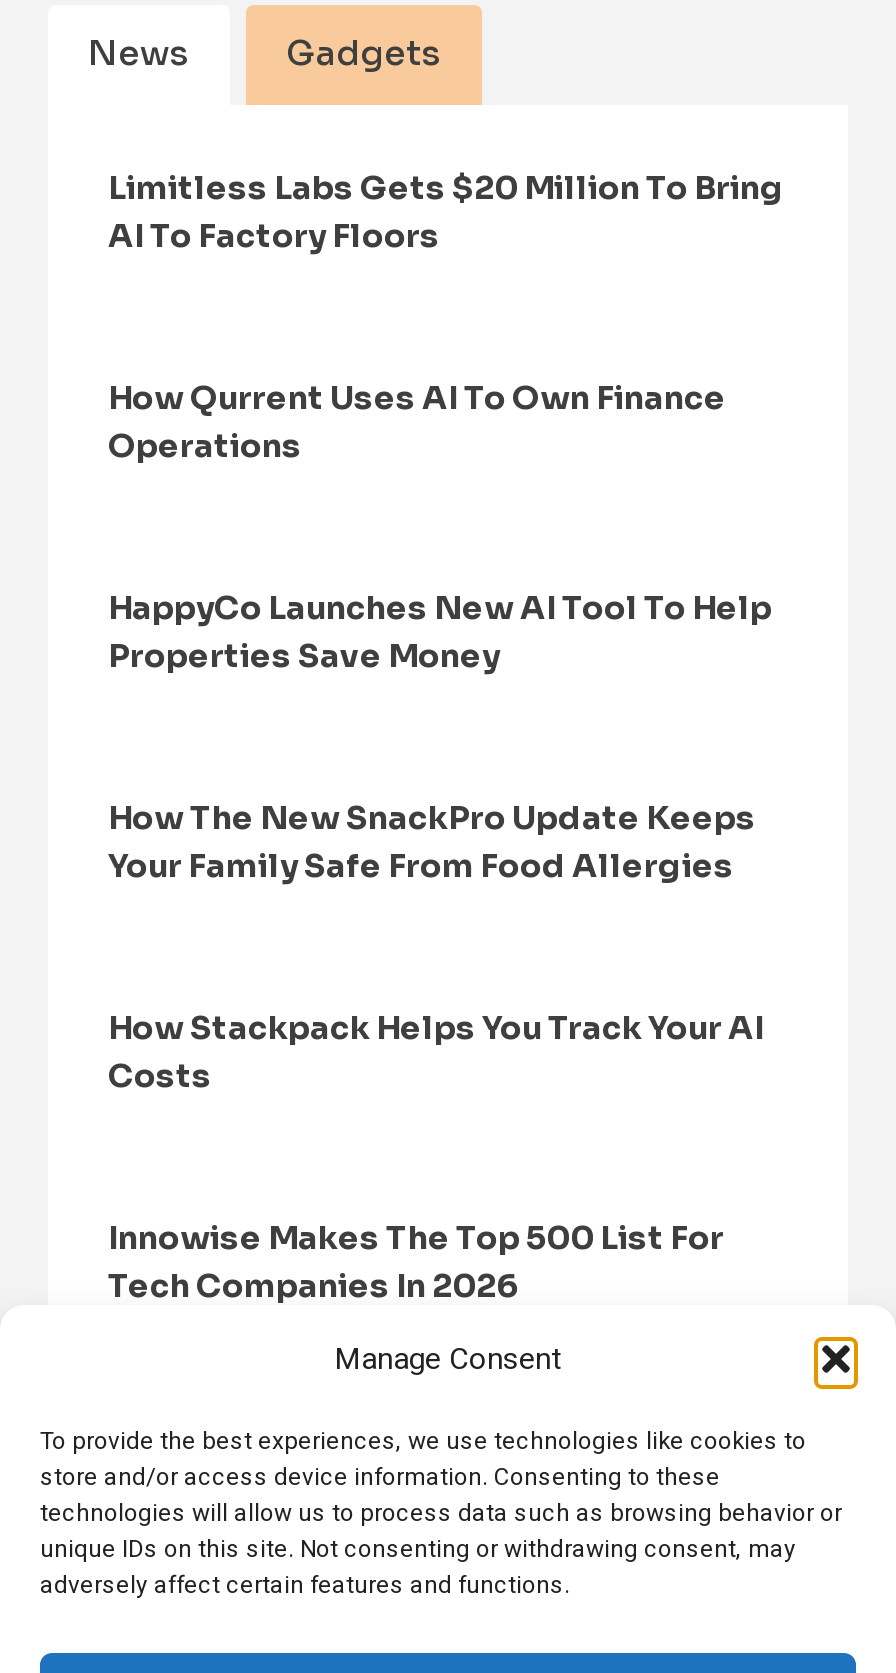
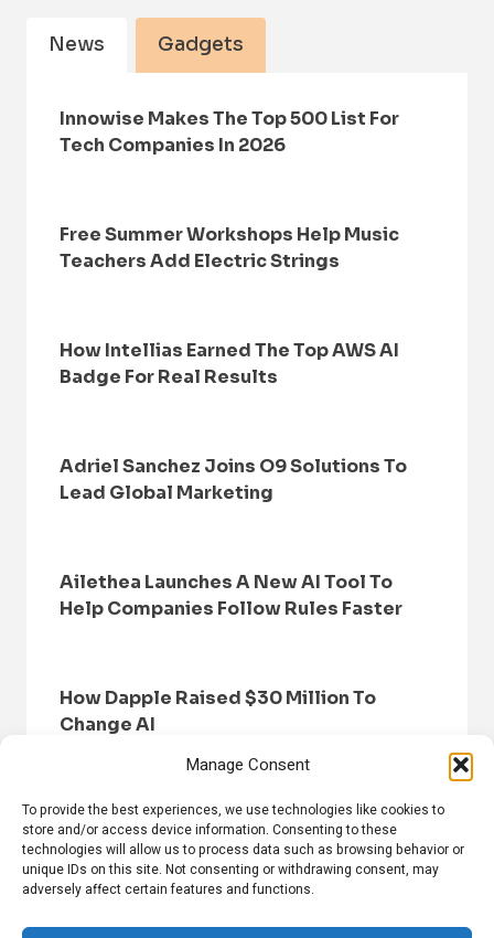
- Limitless Labs Gets $20 Million To Bring
- AI To Factory Floors

- How Qurrent Uses AI To Own Finance
- Operations

- HappyCo Launches New AI Tool To Help
- Properties Save Money

- How The New SnackPro Update Keeps
- Your Family Safe From Food Allergies

- How Stackpack Helps You Track Your AI
- Costs

moved up: Innowise Makes The Top 500 List For | Tech Companies In 2026

+ Free Summer Workshops Help Music
+ Teachers Add Electric Strings

+ How Intellias Earned The Top AWS AI
+ Badge For Real Results

+ Adriel Sanchez Joins O9 Solutions To
+ Lead Global Marketing

+ Ailethea Launches A New AI Tool To
+ Help Companies Follow Rules Faster

+ How Dapple Raised $30 Million To
+ Change AI
